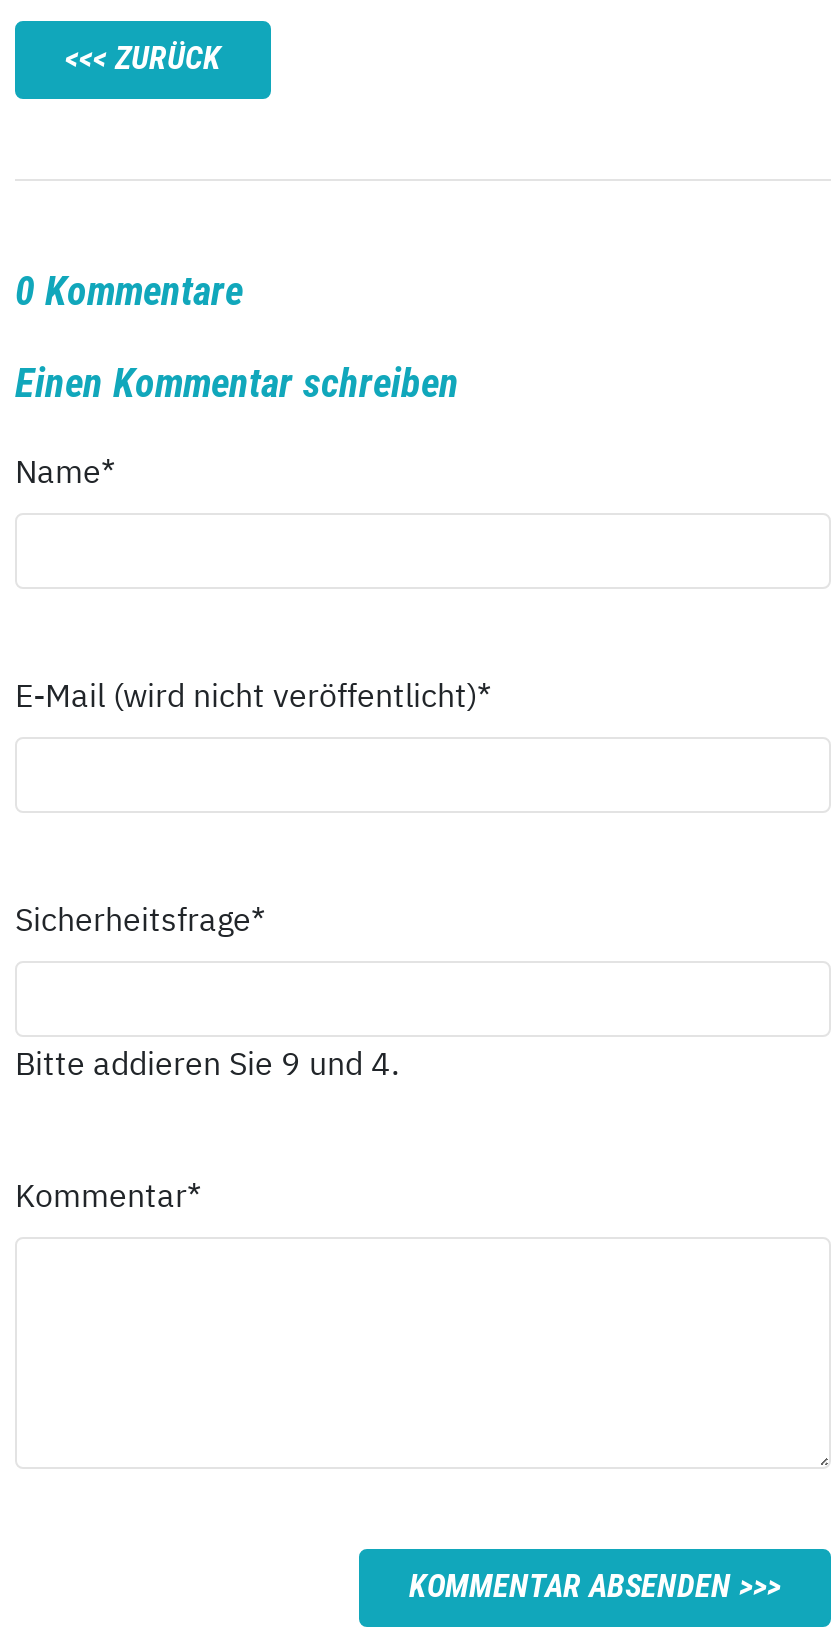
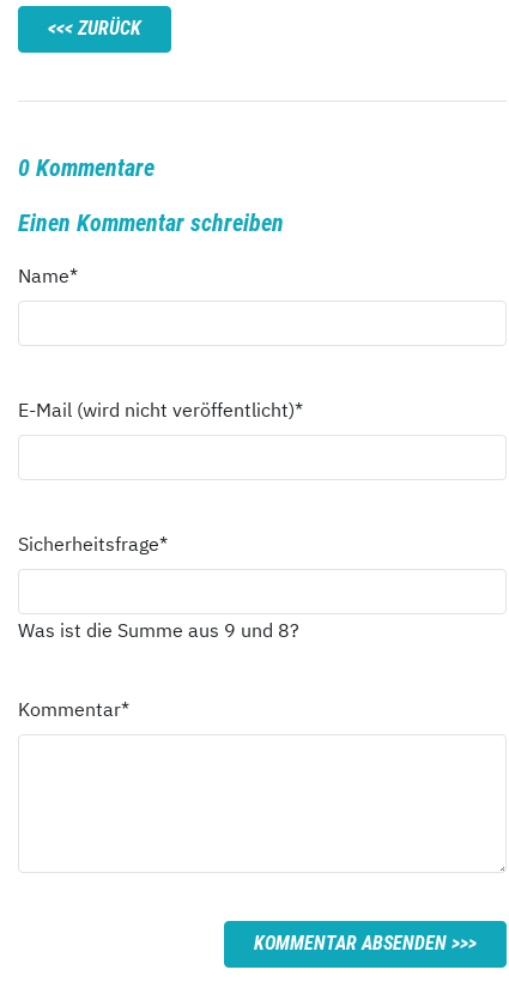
- Bitte addieren Sie 9 und 4.
+ Was ist die Summe aus 9 und 8?
